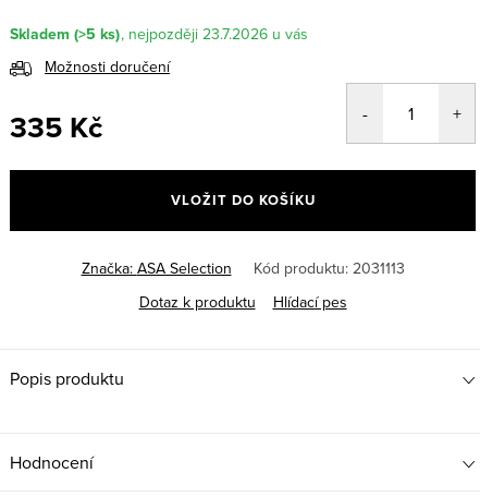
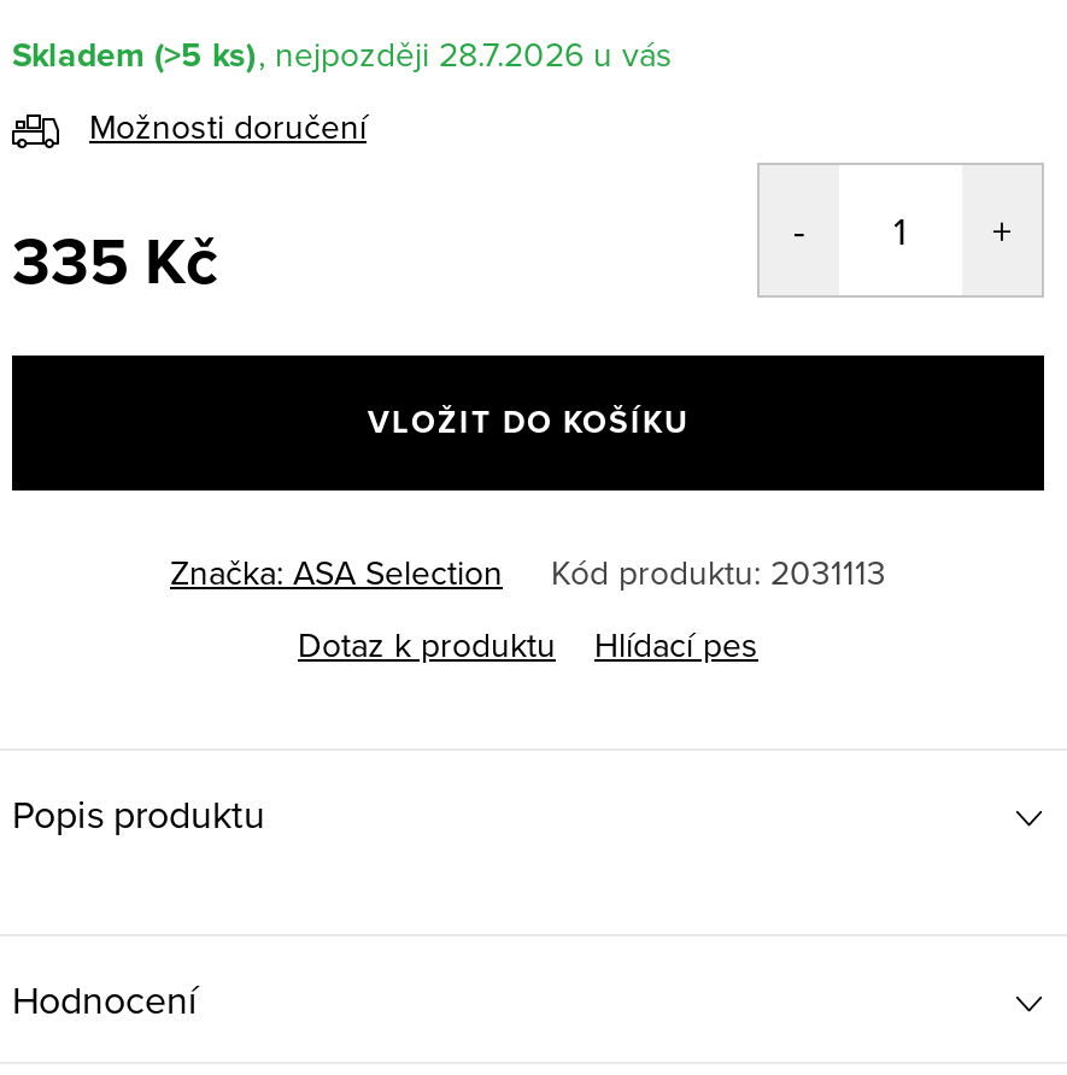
- 23.7.2026
+ 28.7.2026
